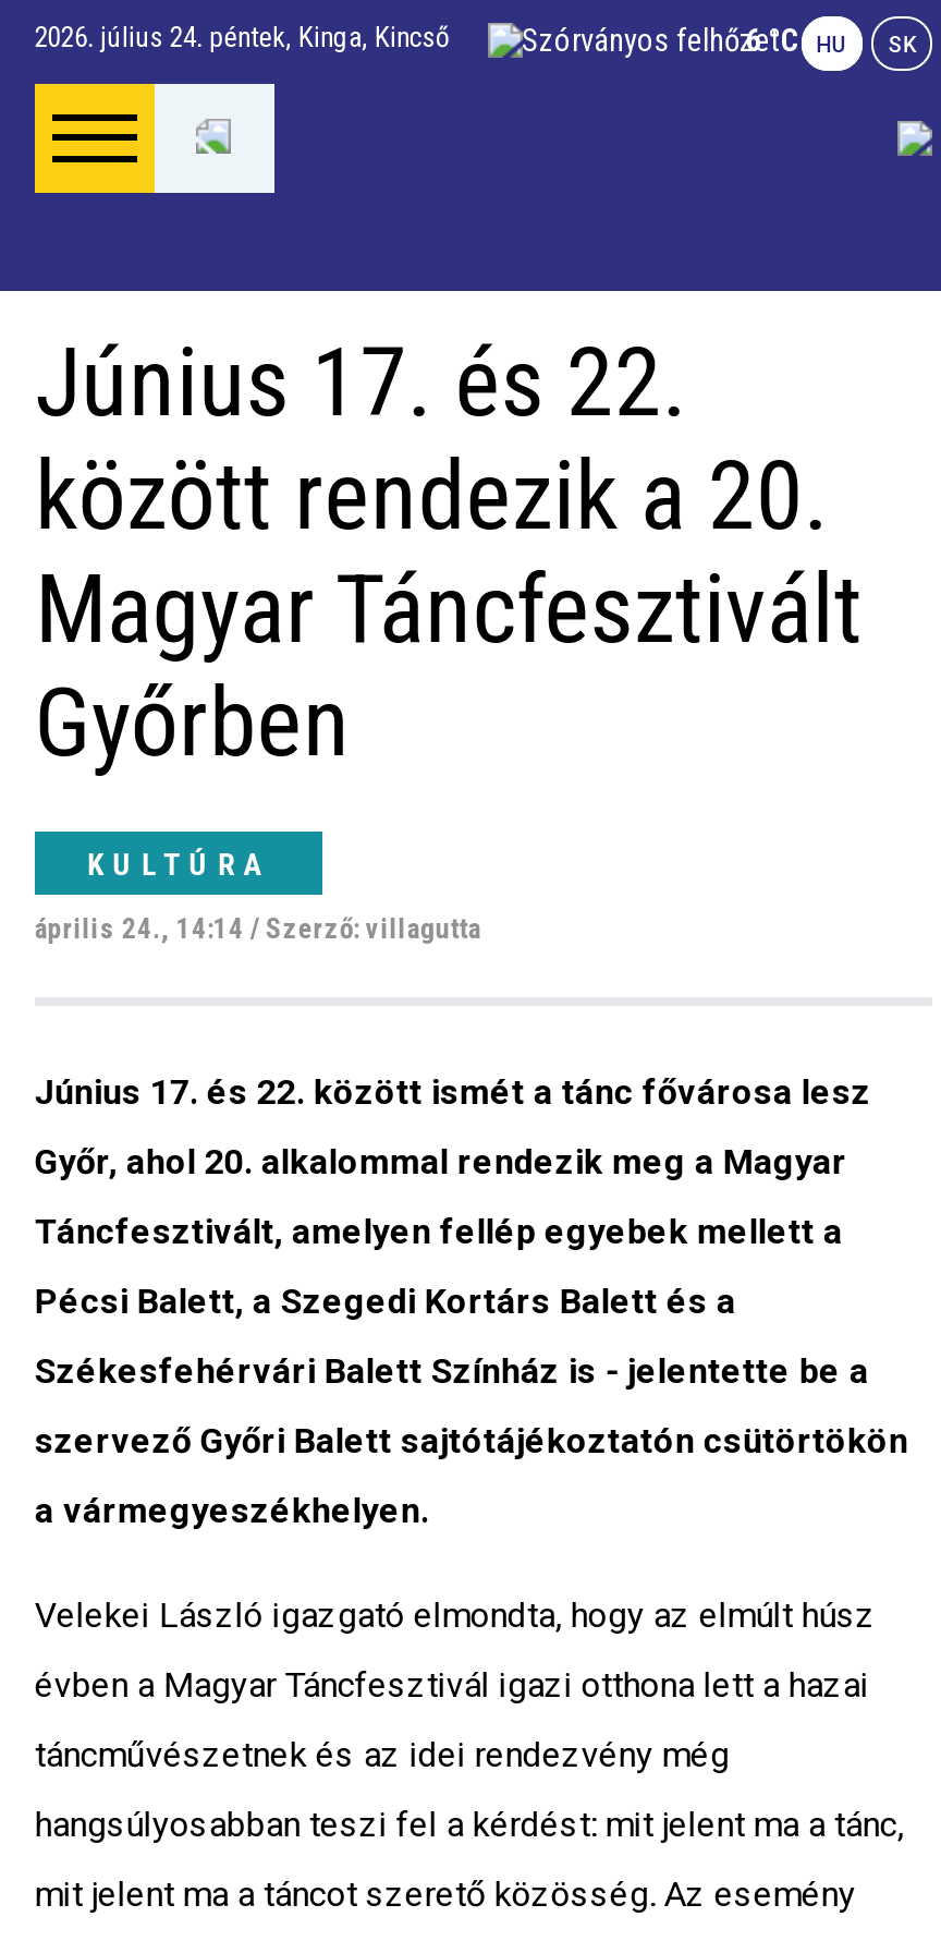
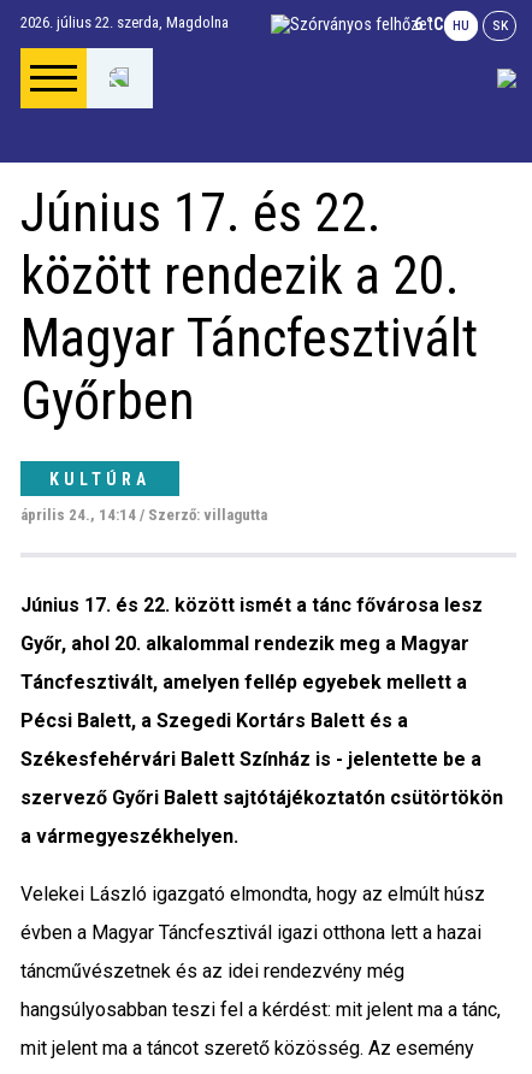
- 2026. július 24. péntek, Kinga, Kincső
+ 2026. július 22. szerda, Magdolna
